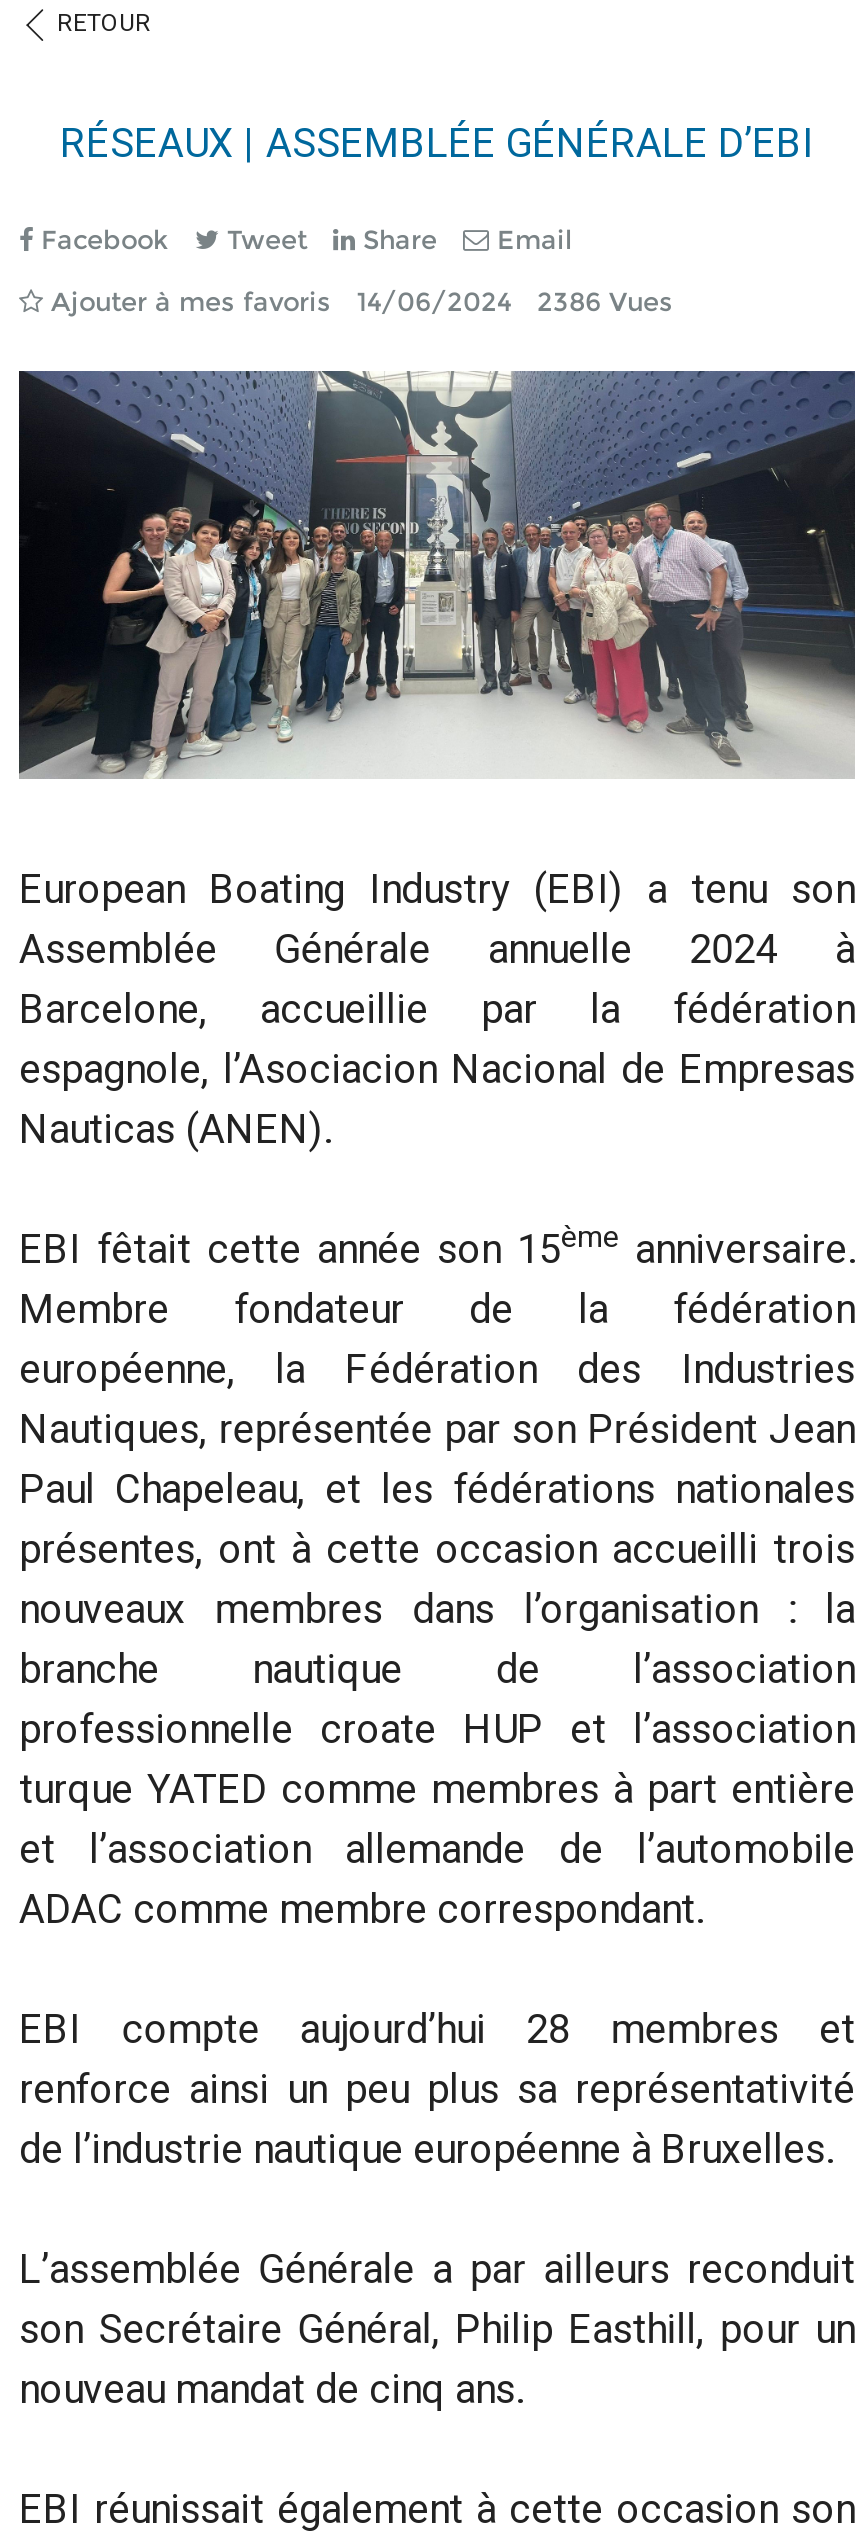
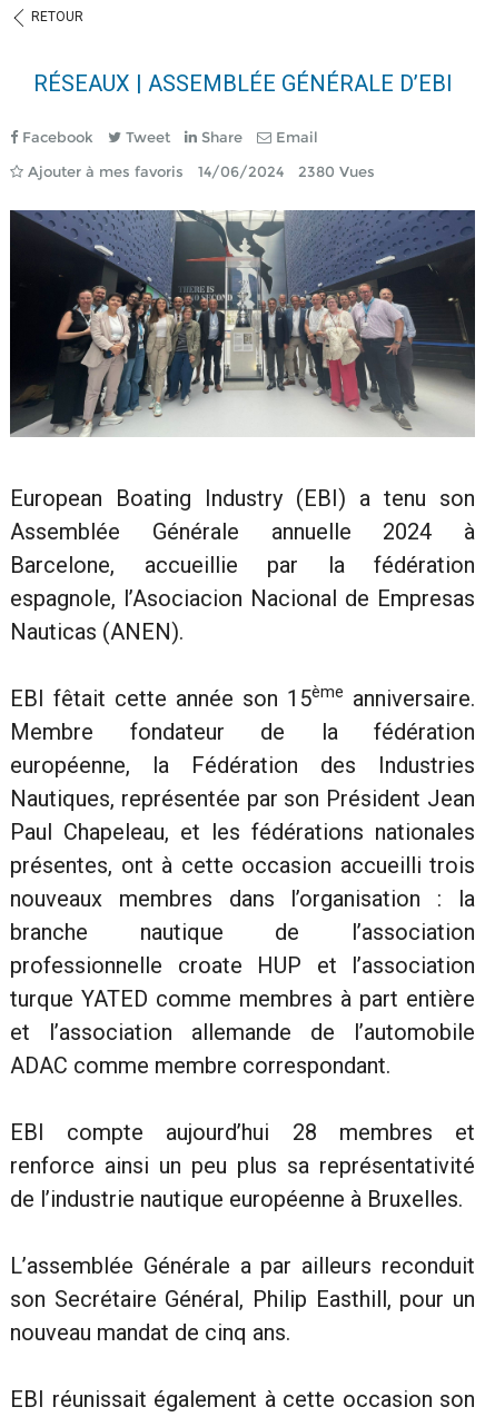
- Ajouter à mes favoris 14/06/2024 2386 Vues
+ Ajouter à mes favoris 14/06/2024 2380 Vues
